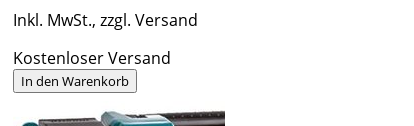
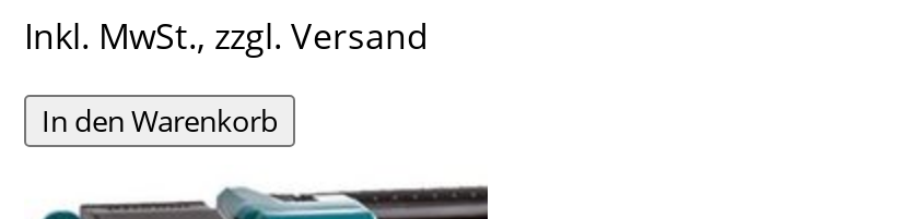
- Kostenloser Versand
